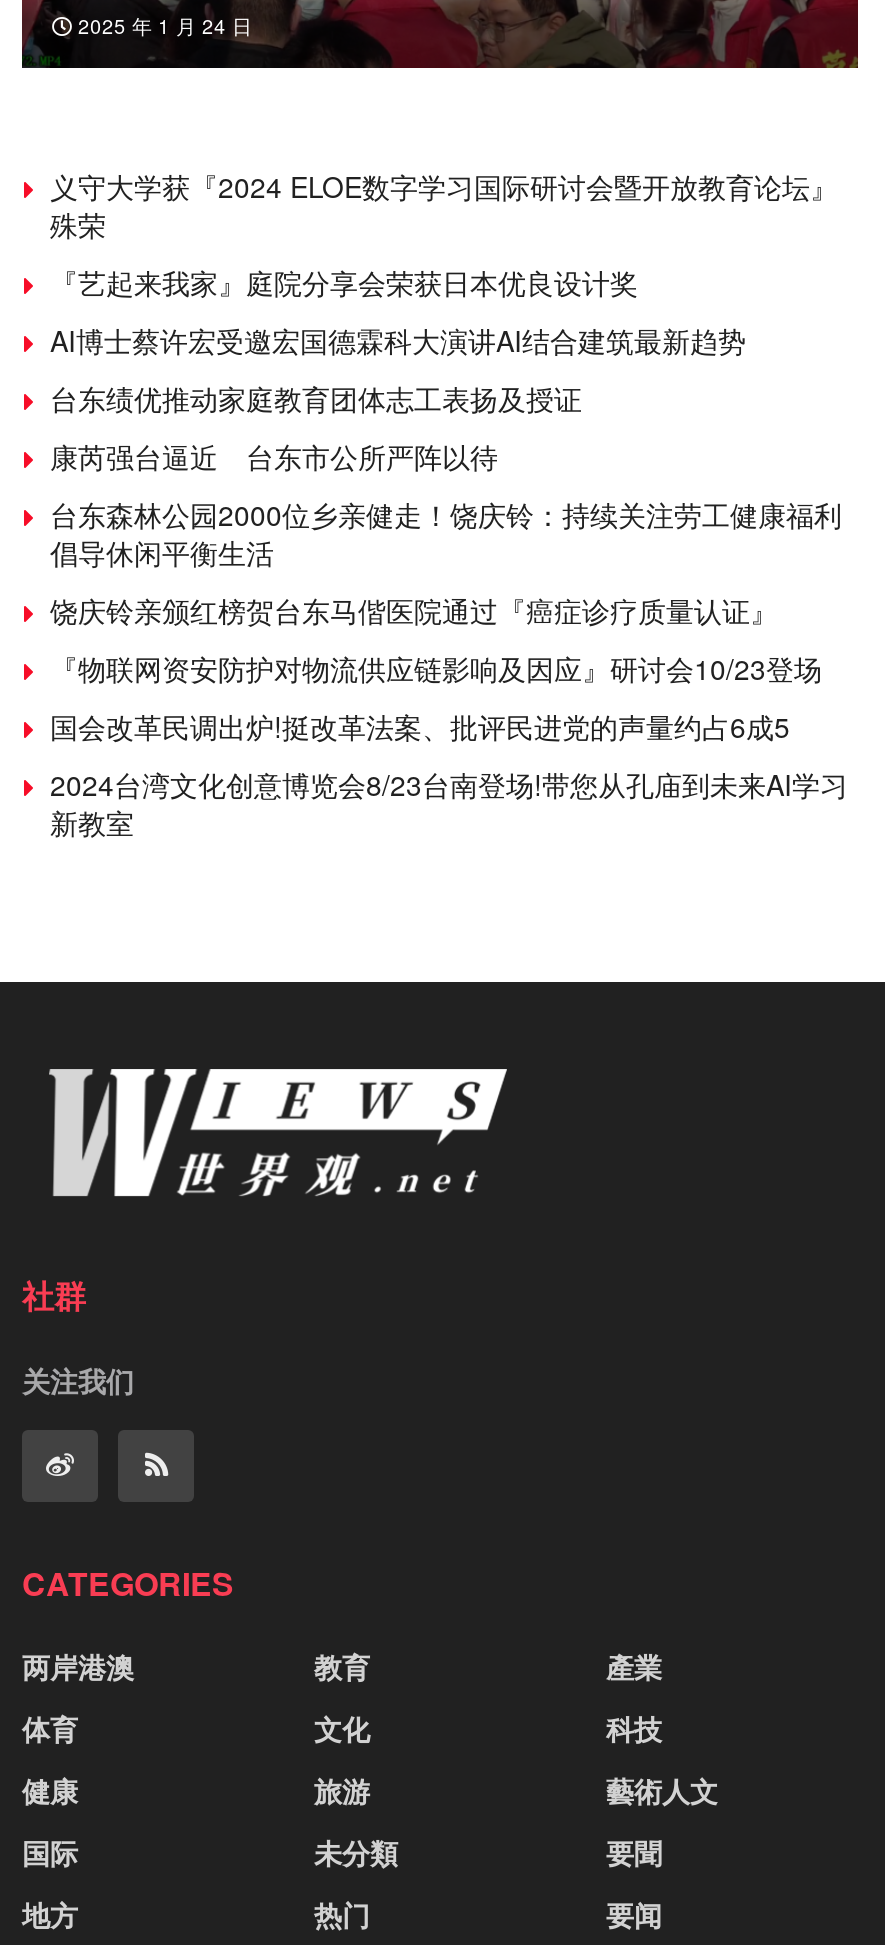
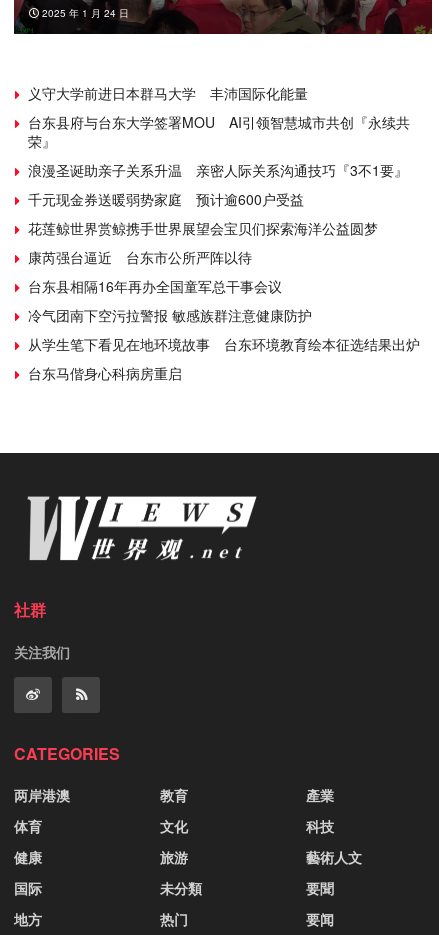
- 义守大学获『2024 ELOE数字学习国际研讨会暨开放教育论坛』
- 殊荣
- 『艺起来我家』庭院分享会荣获日本优良设计奖
- AI博士蔡许宏受邀宏国德霖科大演讲AI结合建筑最新趋势
- 台东绩优推动家庭教育团体志工表扬及授证
+ 义守大学前进日本群马大学 丰沛国际化能量
+ 台东县府与台东大学签署MOU AI引领智慧城市共创『永续共
+ 荣』
+ 浪漫圣诞助亲子关系升温 亲密人际关系沟通技巧『3不1要』
+ 千元现金券送暖弱势家庭 预计逾600户受益
+ 花莲鲸世界赏鲸携手世界展望会宝贝们探索海洋公益圆梦

moved down: 康芮强台逼近 台东市公所严阵以待

- 台东森林公园2000位乡亲健走！饶庆铃：持续关注劳工健康福利
- 倡导休闲平衡生活
- 饶庆铃亲颁红榜贺台东马偕医院通过『癌症诊疗质量认证』
- 『物联网资安防护对物流供应链影响及因应』研讨会10/23登场
- 国会改革民调出炉!挺改革法案、批评民进党的声量约占6成5
- 2024台湾文化创意博览会8/23台南登场!带您从孔庙到未来AI学习
- 新教室
+ 台东县相隔16年再办全国童军总干事会议
+ 冷气团南下空污拉警报 敏感族群注意健康防护
+ 从学生笔下看见在地环境故事 台东环境教育绘本征选结果出炉
+ 台东马偕身心科病房重启
